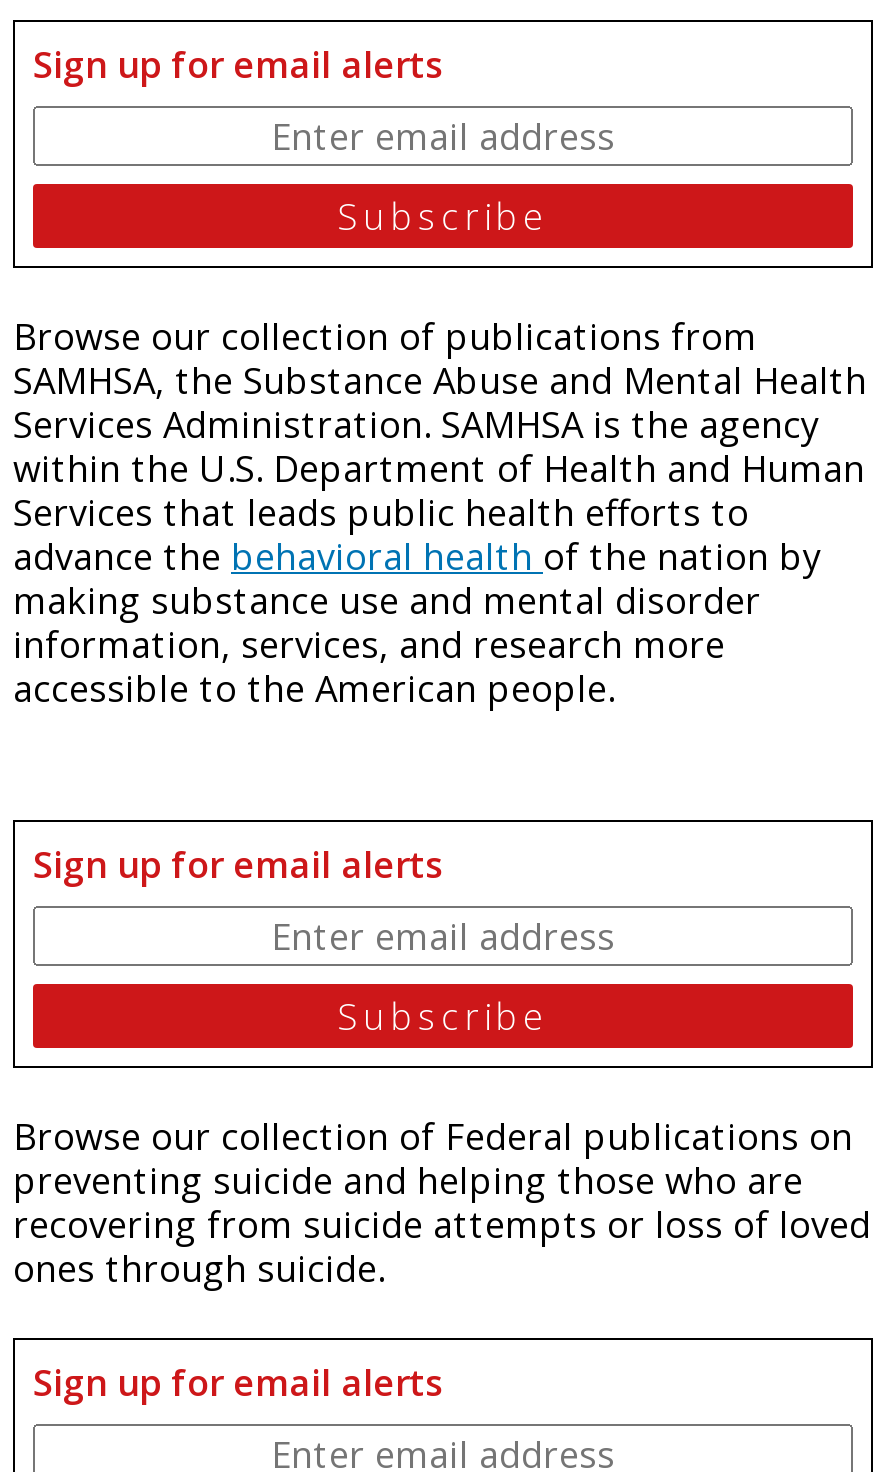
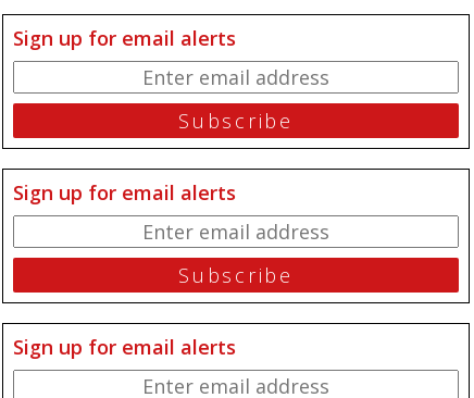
- Browse our collection of publications from
- SAMHSA, the Substance Abuse and Mental Health
- Services Administration. SAMHSA is the agency
- within the U.S. Department of Health and Human
- Services that leads public health efforts to
- advance the behavioral health of the nation by
- making substance use and mental disorder
- information, services, and research more
- accessible to the American people.

- Browse our collection of Federal publications on
- preventing suicide and helping those who are
- recovering from suicide attempts or loss of loved
- ones through suicide.
